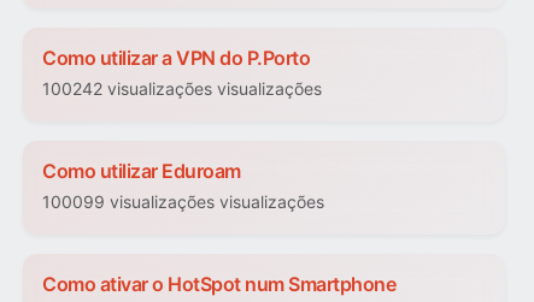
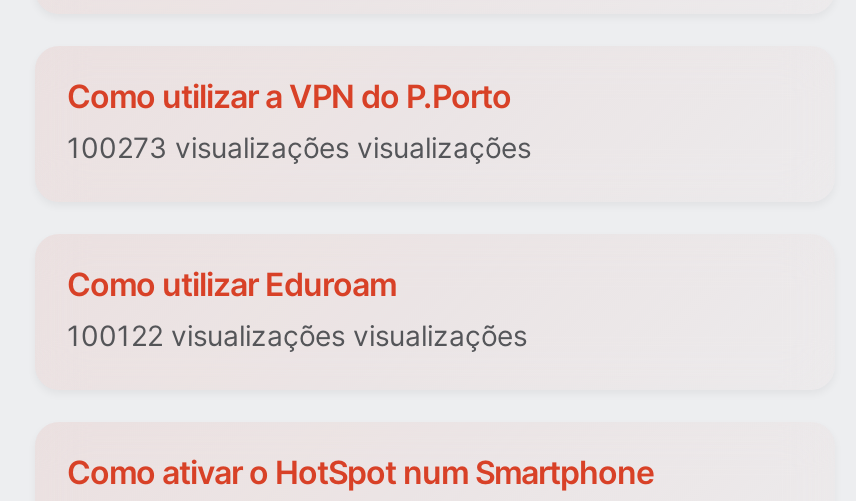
- 100242 visualizações visualizações
+ 100273 visualizações visualizações

- 100099 visualizações visualizações
+ 100122 visualizações visualizações
